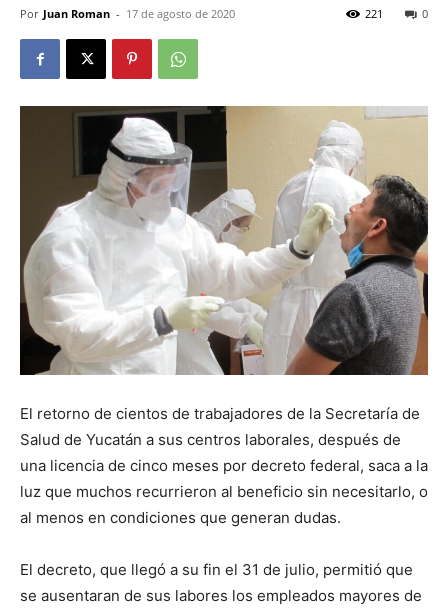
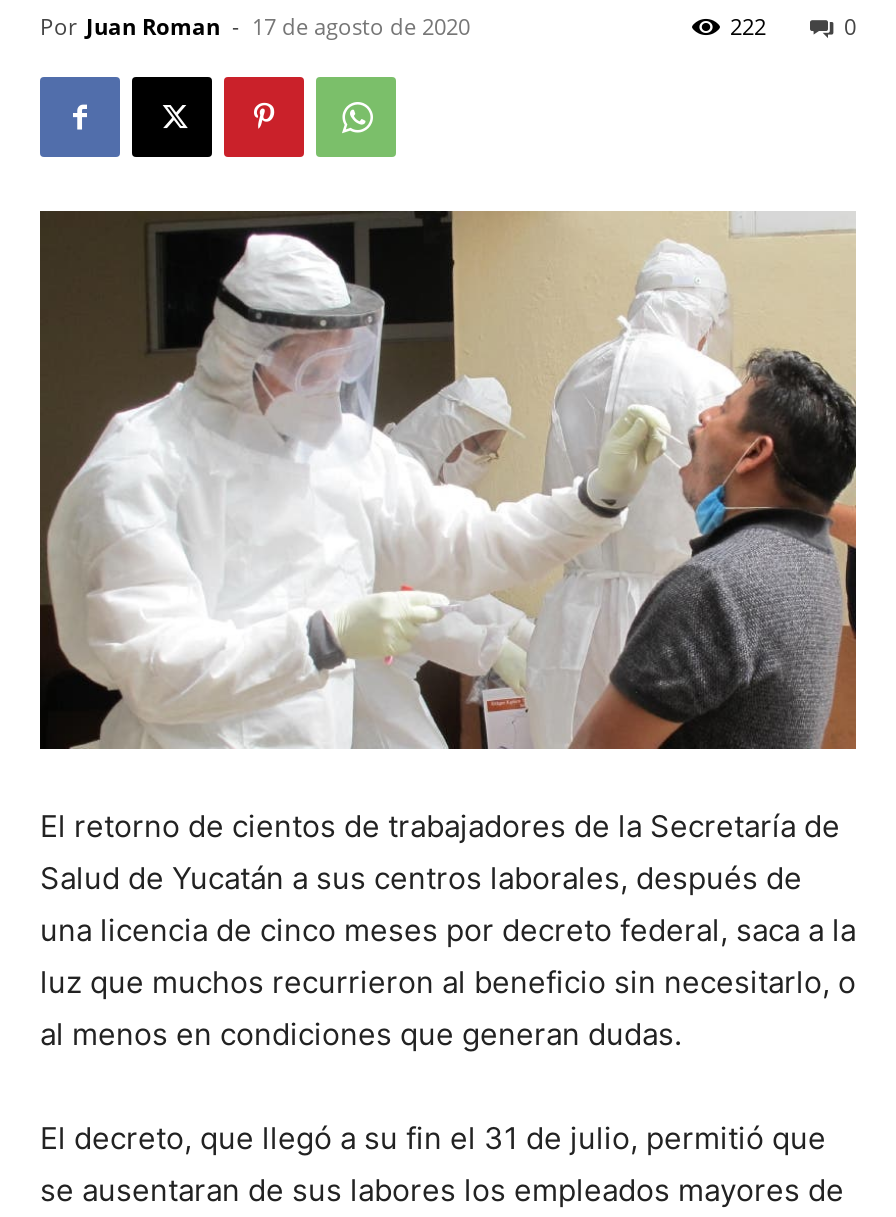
- 221
+ 222
